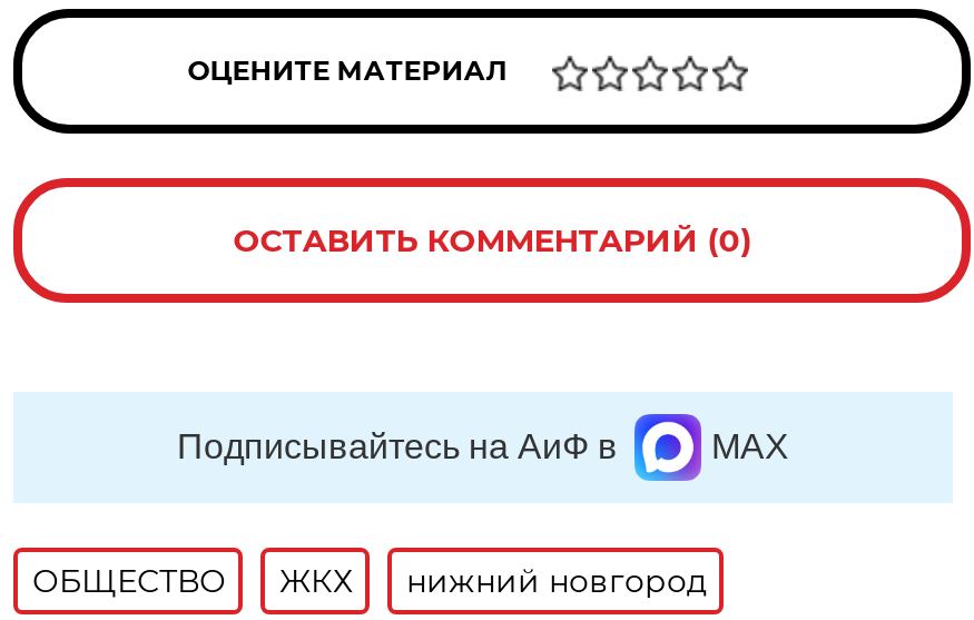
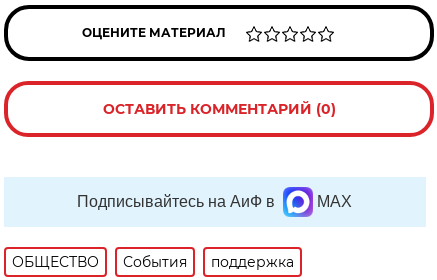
- ЖКХ
- нижний новгород
+ События
+ поддержка
